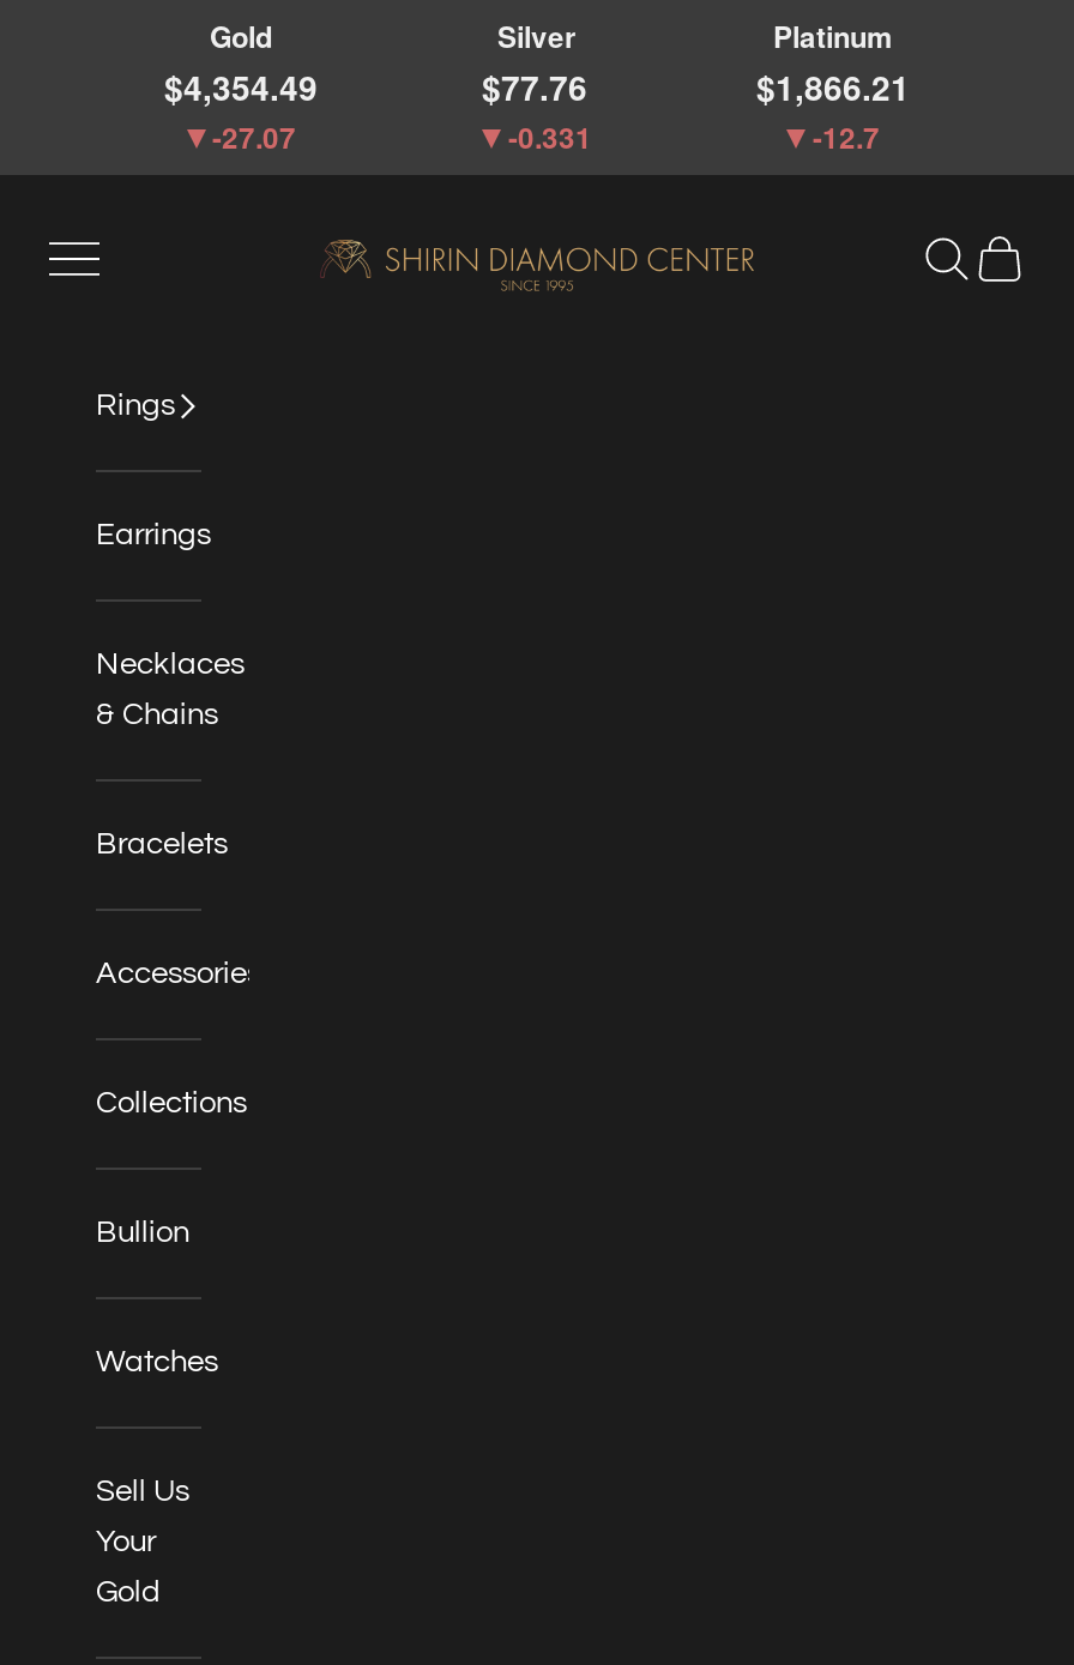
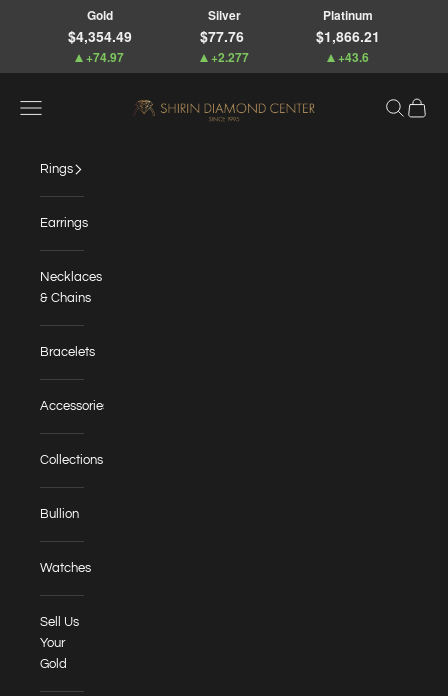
- -27.07
+ +74.97

- -0.331
+ +2.277

- -12.7
+ +43.6
